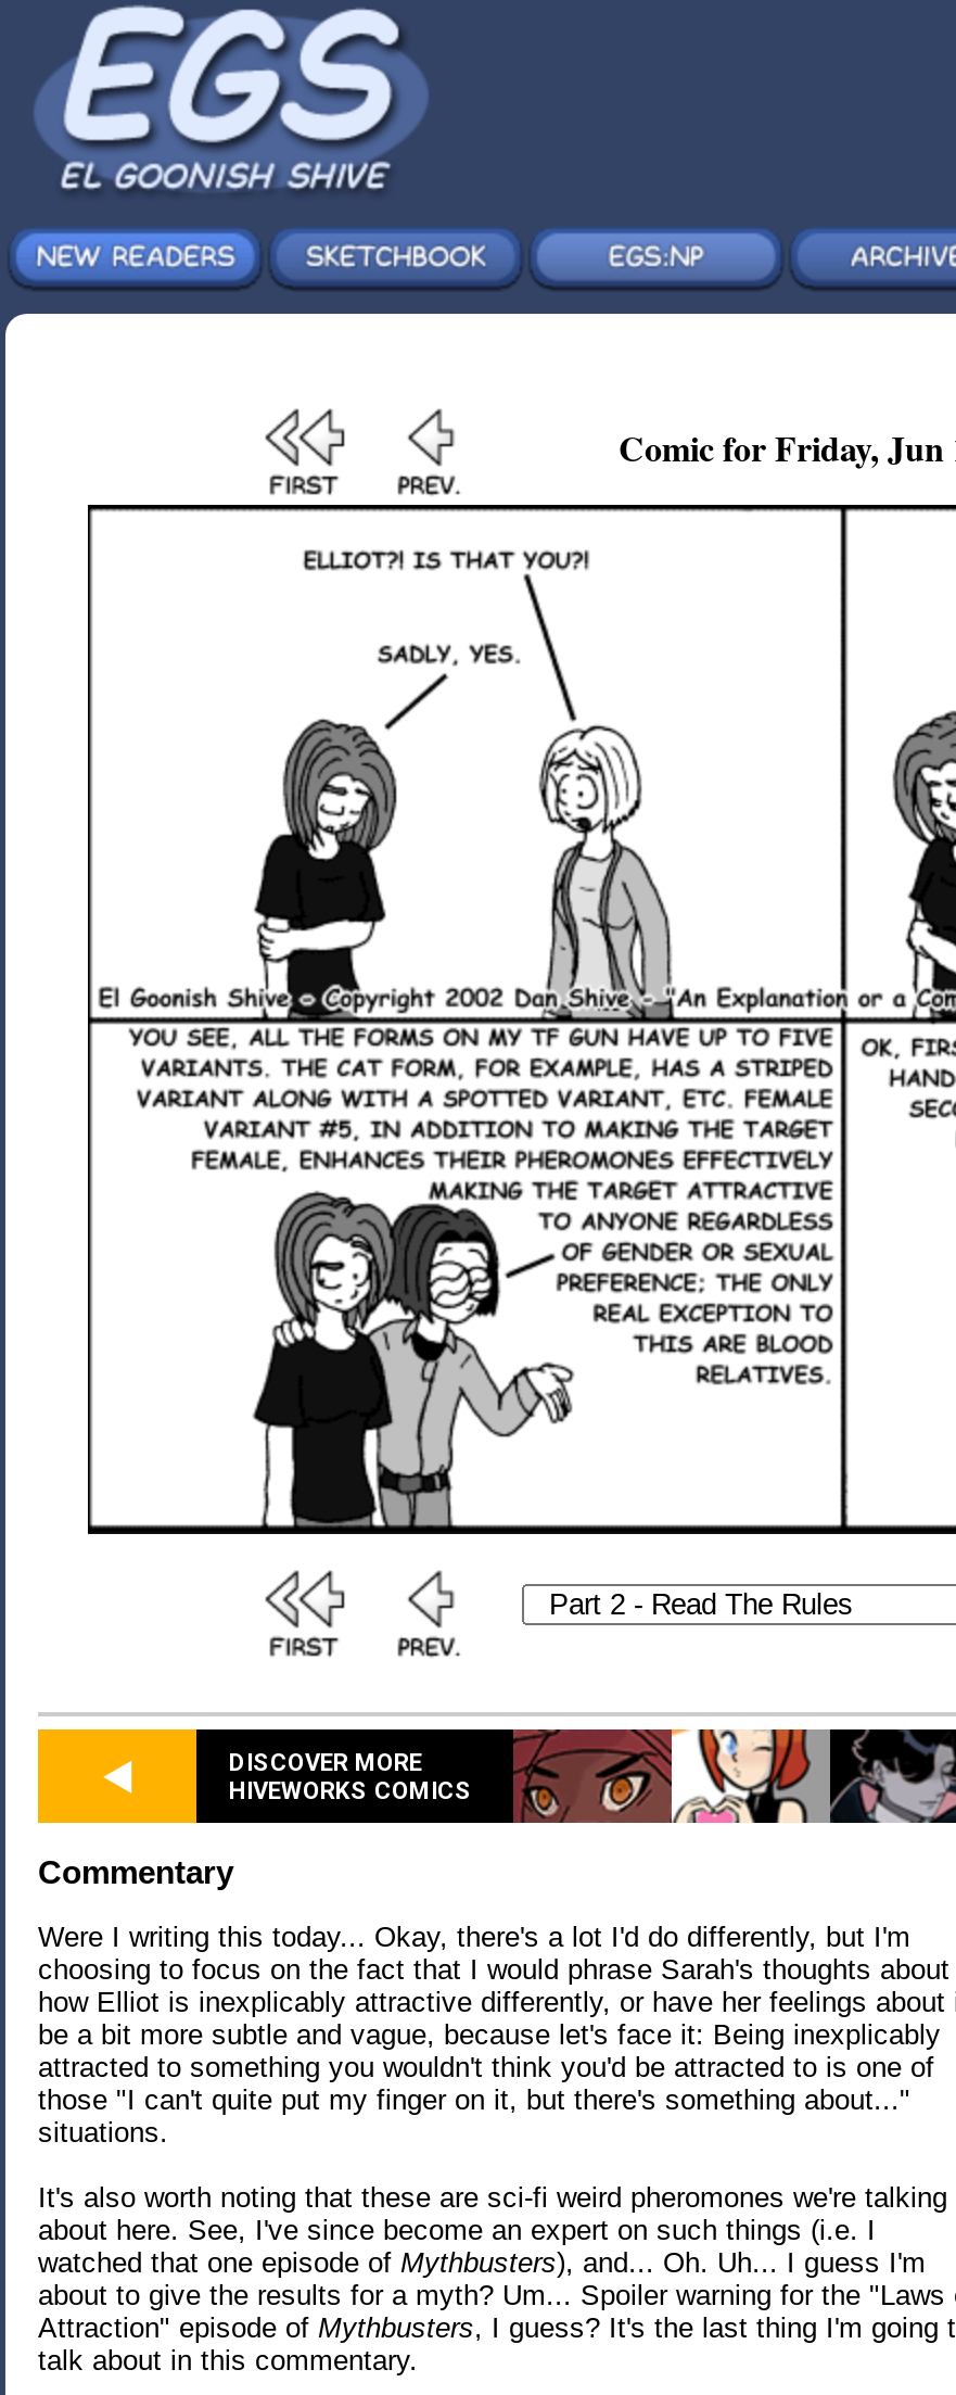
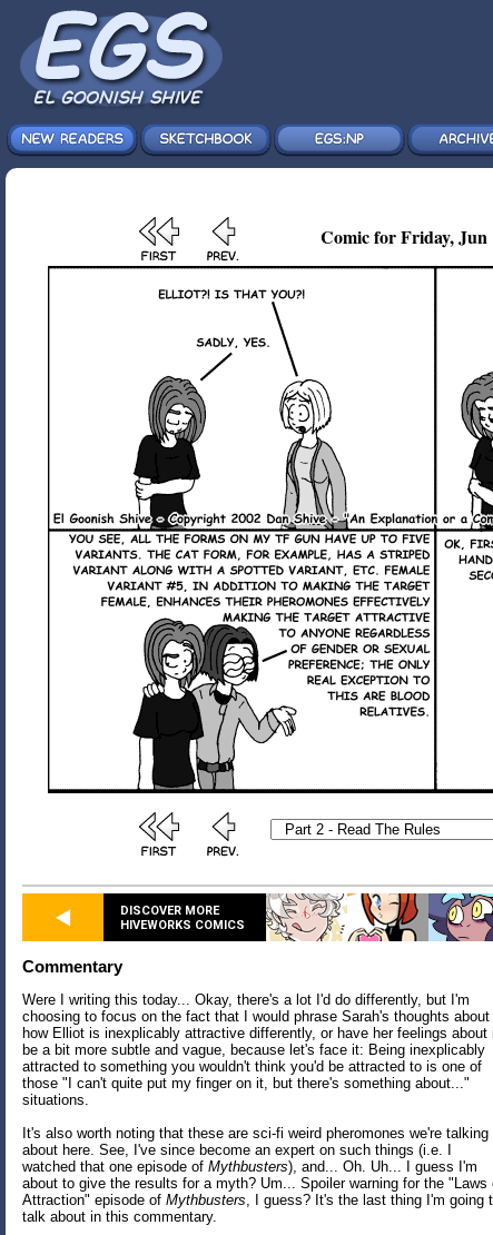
- [image]
+ [image]

- [image]
+ [image]
